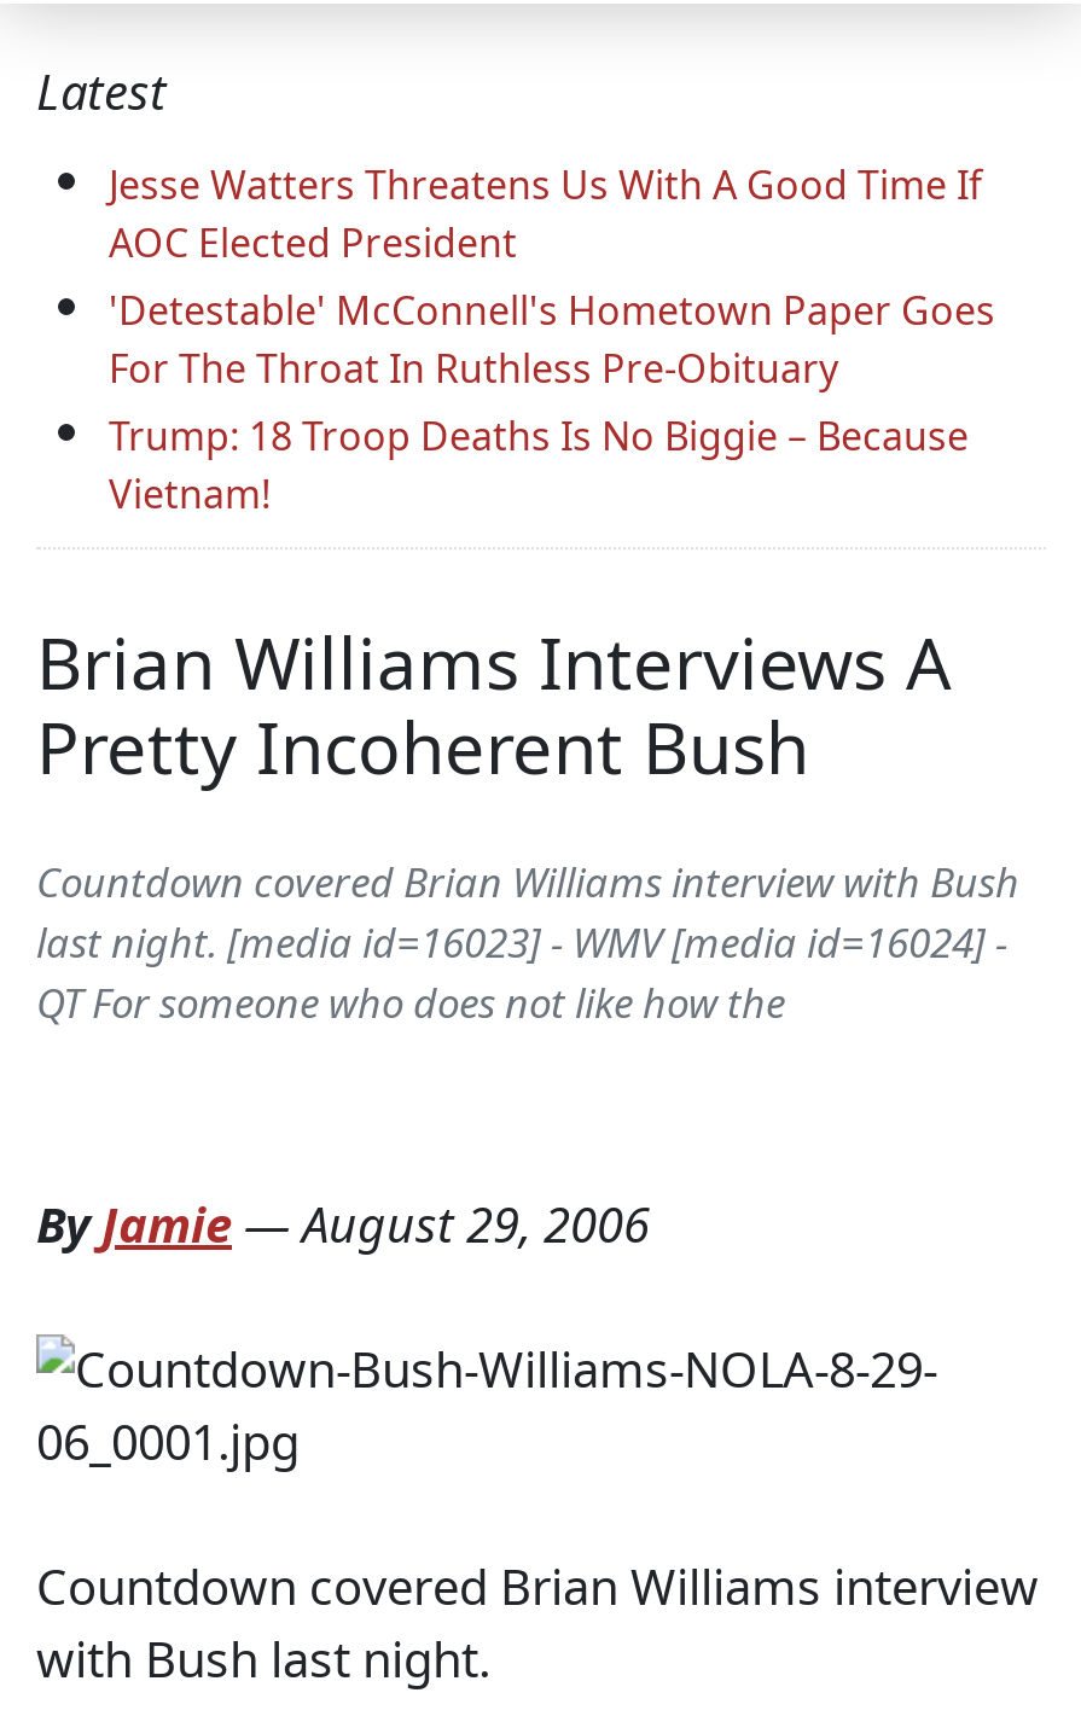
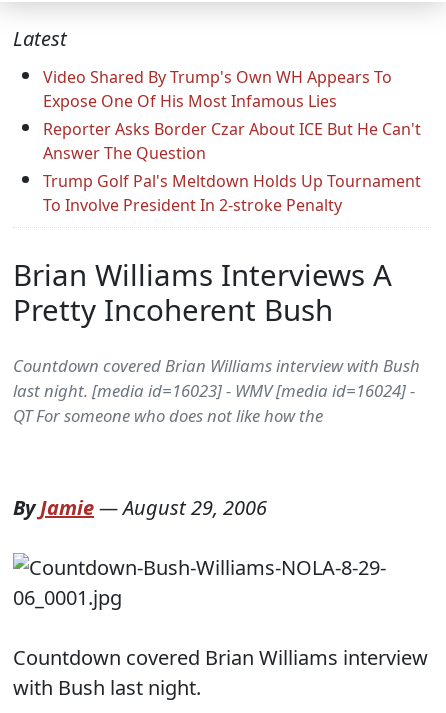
- Jesse Watters Threatens Us With A Good Time If
- AOC Elected President
- 'Detestable' McConnell's Hometown Paper Goes
- For The Throat In Ruthless Pre-Obituary
- Trump: 18 Troop Deaths Is No Biggie – Because
- Vietnam!
+ Video Shared By Trump's Own WH Appears To
+ Expose One Of His Most Infamous Lies
+ Reporter Asks Border Czar About ICE But He Can't
+ Answer The Question
+ Trump Golf Pal's Meltdown Holds Up Tournament
+ To Involve President In 2-stroke Penalty
